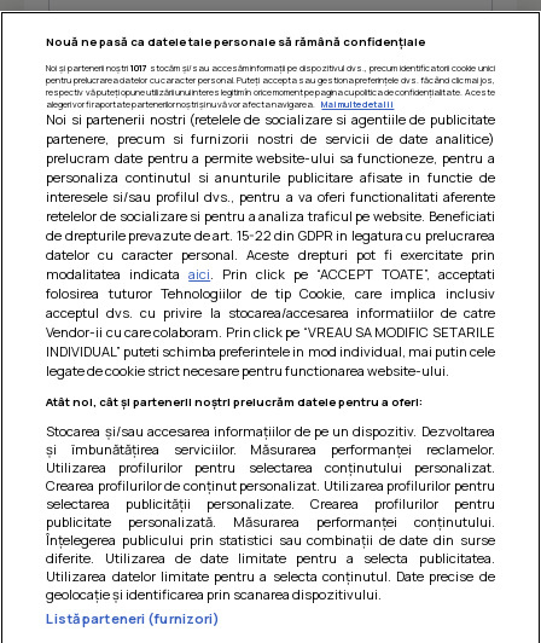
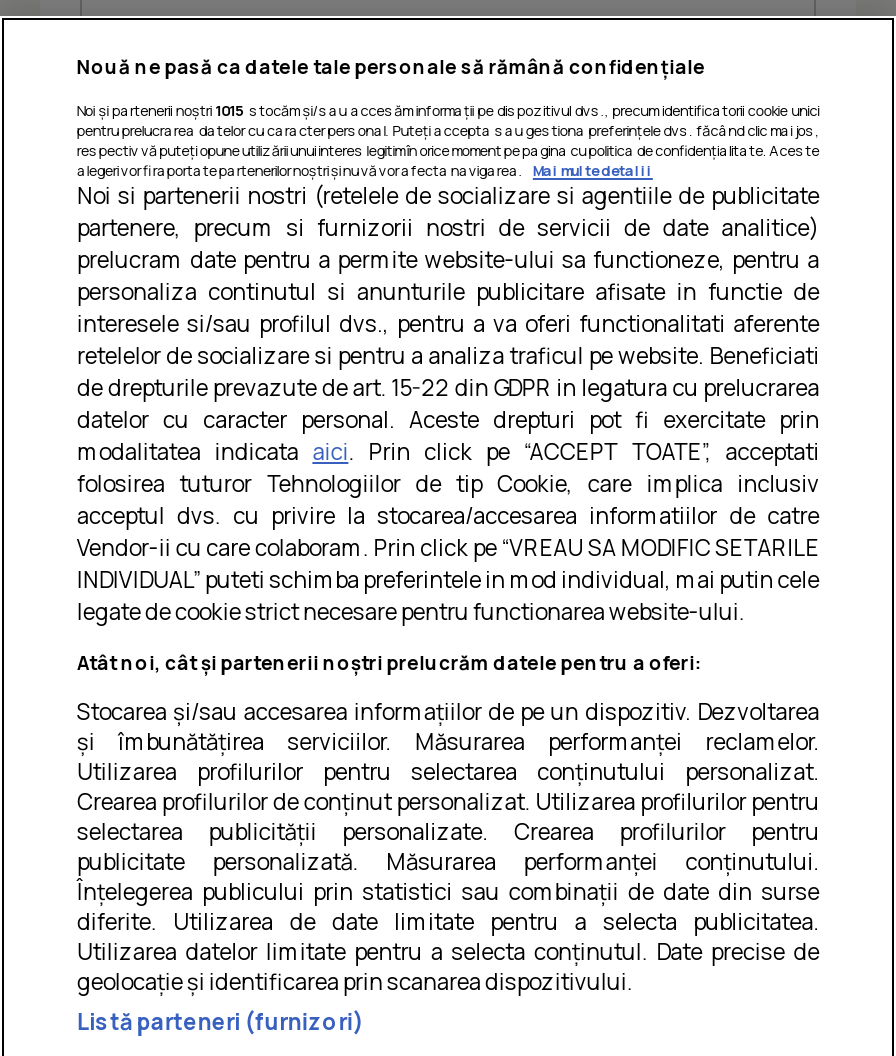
- Noi și partenerii noștri 1017 stocăm și/sau accesăm informații pe dispozitivul dvs., precum identificatorii cookie unici
+ Noi și partenerii noștri 1015 stocăm și/sau accesăm informații pe dispozitivul dvs., precum identificatorii cookie unici
